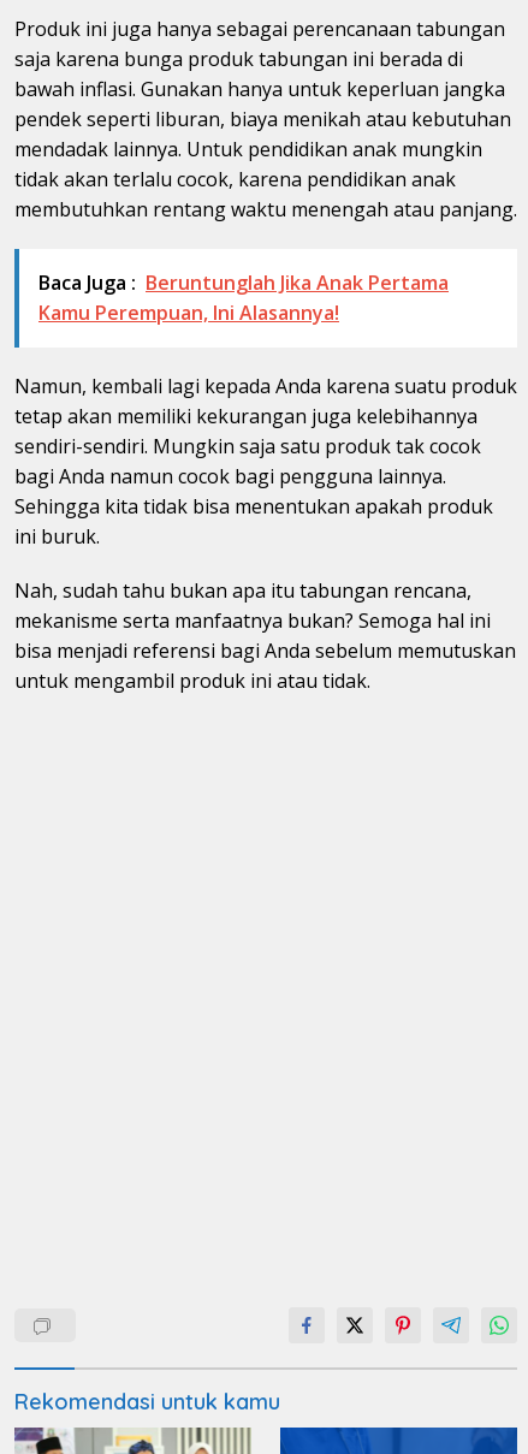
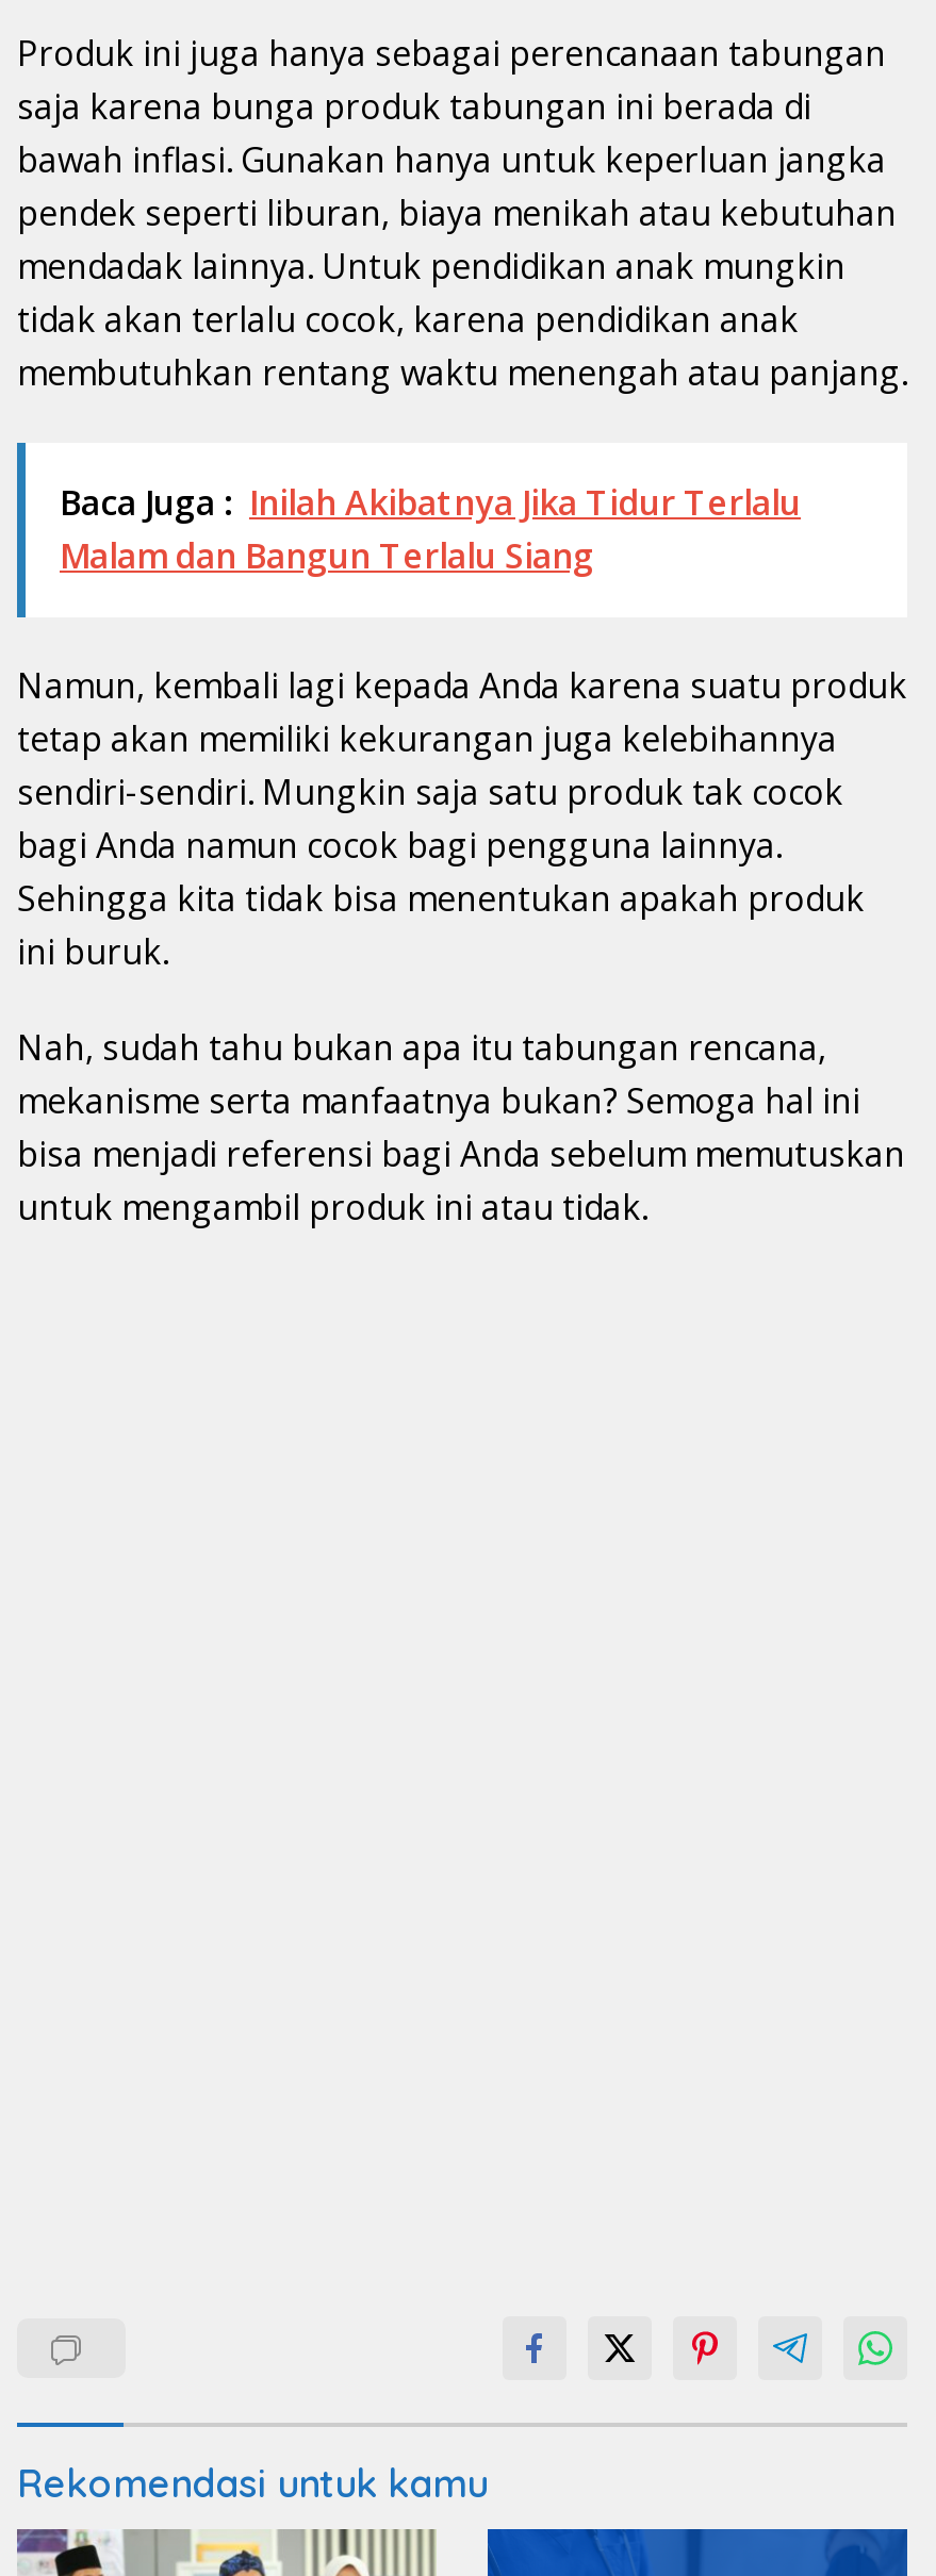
- Baca Juga : Beruntunglah Jika Anak Pertama
- Kamu Perempuan, Ini Alasannya!
+ Baca Juga : Inilah Akibatnya Jika Tidur Terlalu
+ Malam dan Bangun Terlalu Siang
